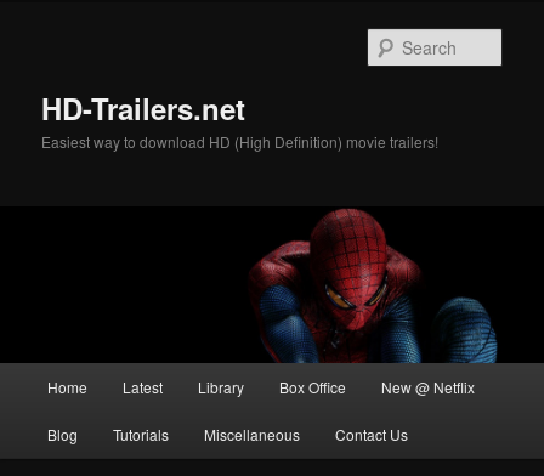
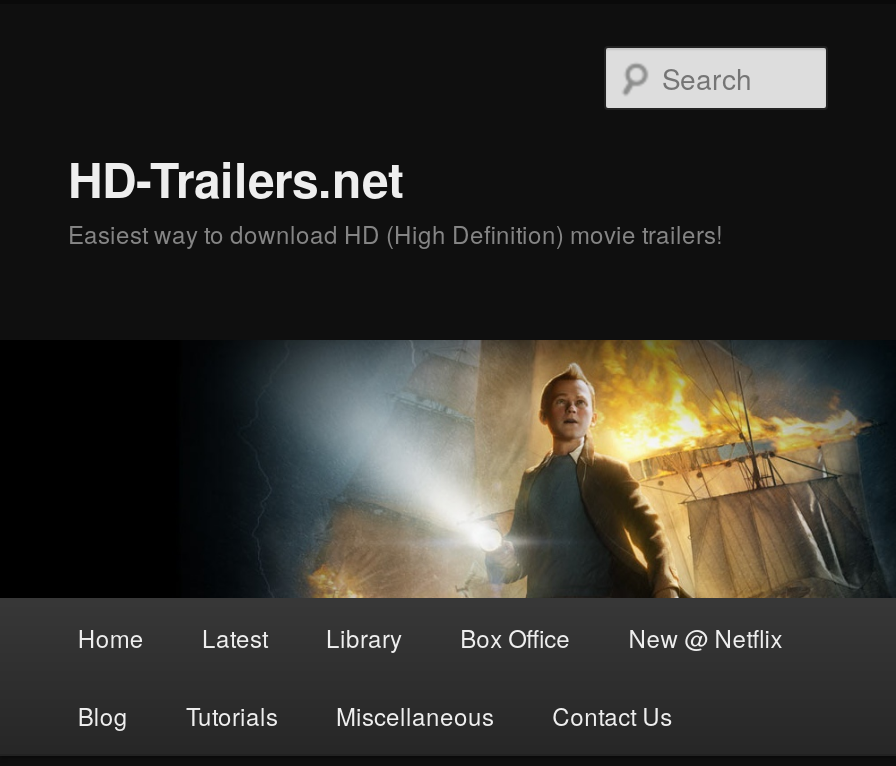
- [image]
+ [image]
